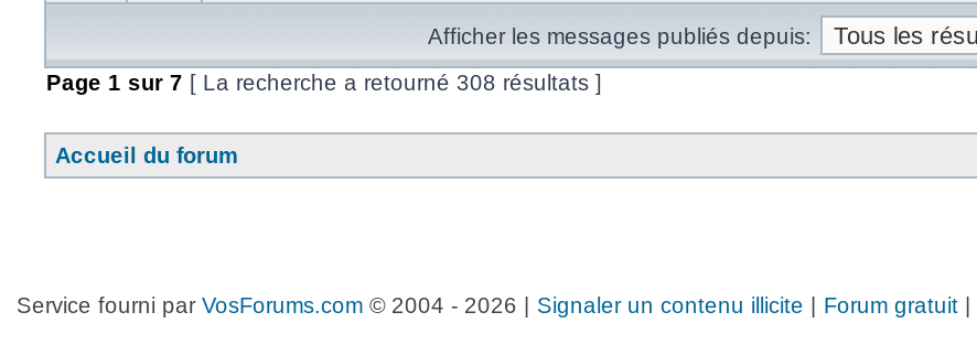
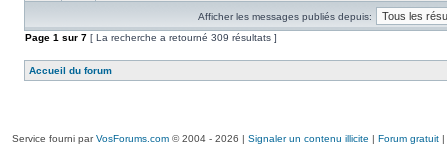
- Page 1 sur 7 [ La recherche a retourné 308 résultats ]
+ Page 1 sur 7 [ La recherche a retourné 309 résultats ]
